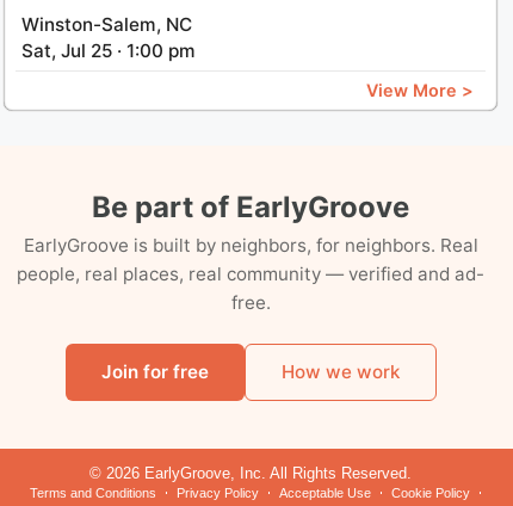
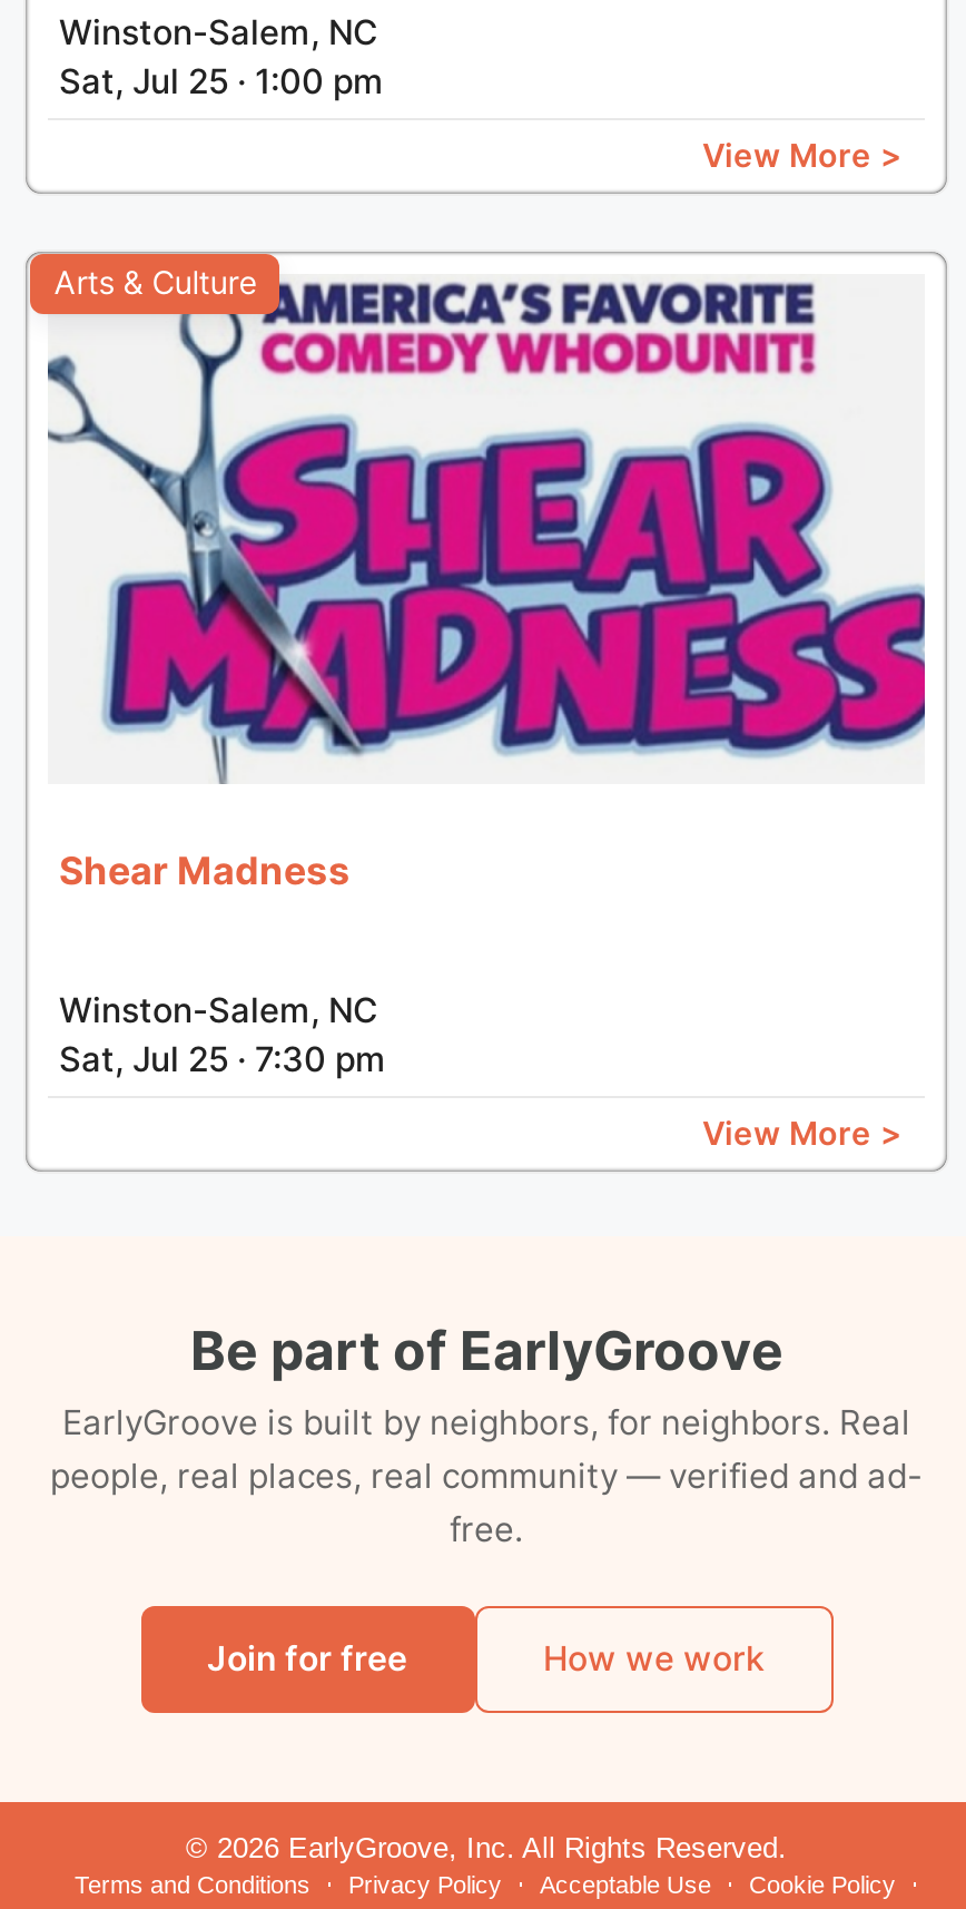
+ [image]
+ Arts & Culture

+ Shear Madness
+ Winston-Salem, NC
+ Sat, Jul 25 · 7:30 pm
+ View More >
